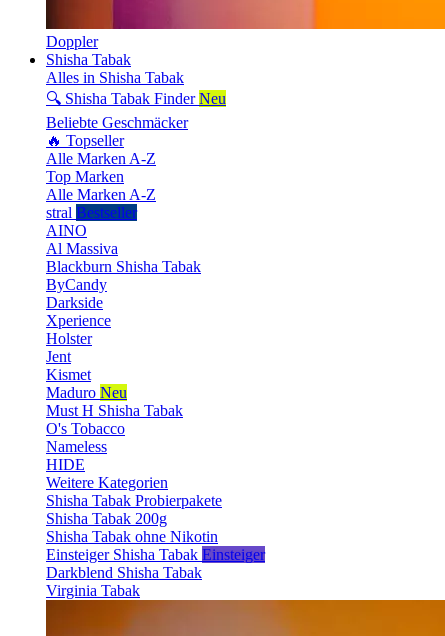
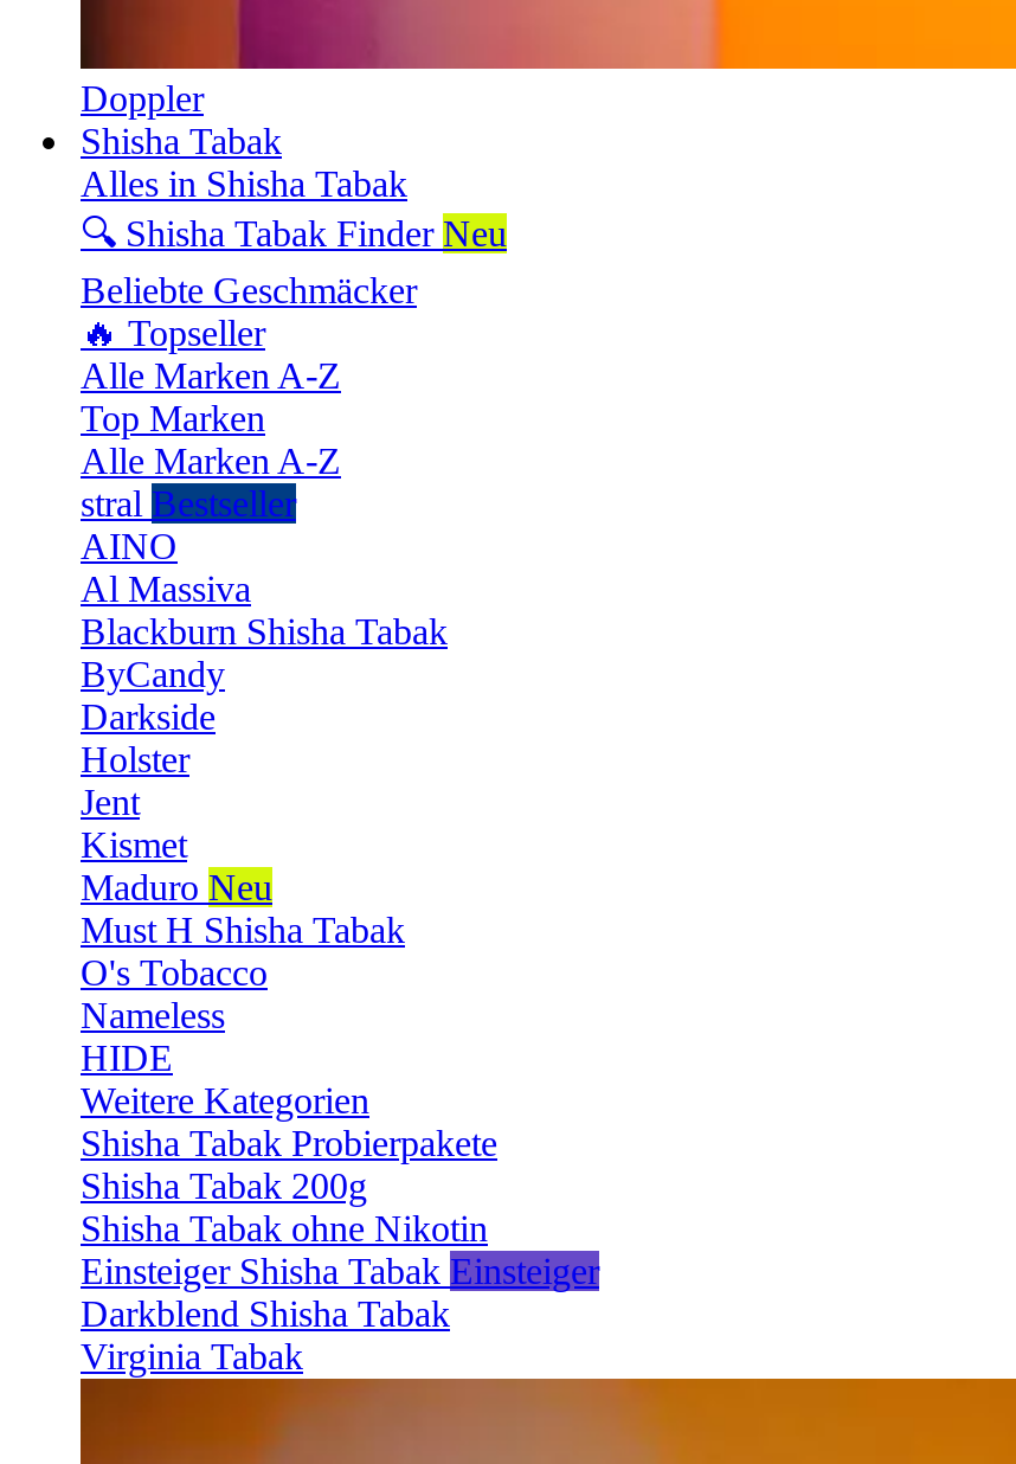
- Xperience
